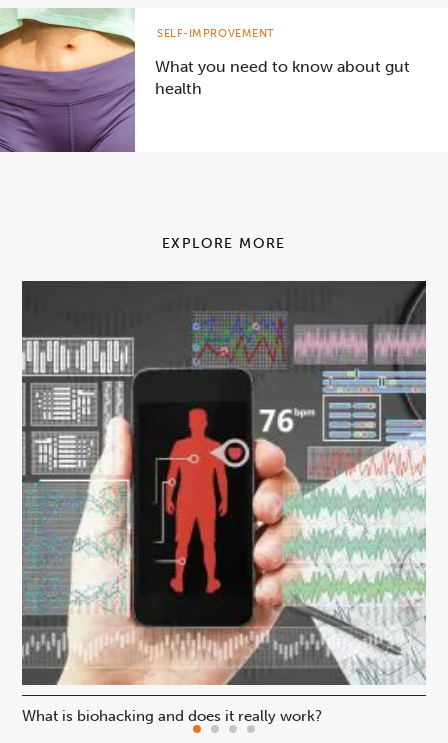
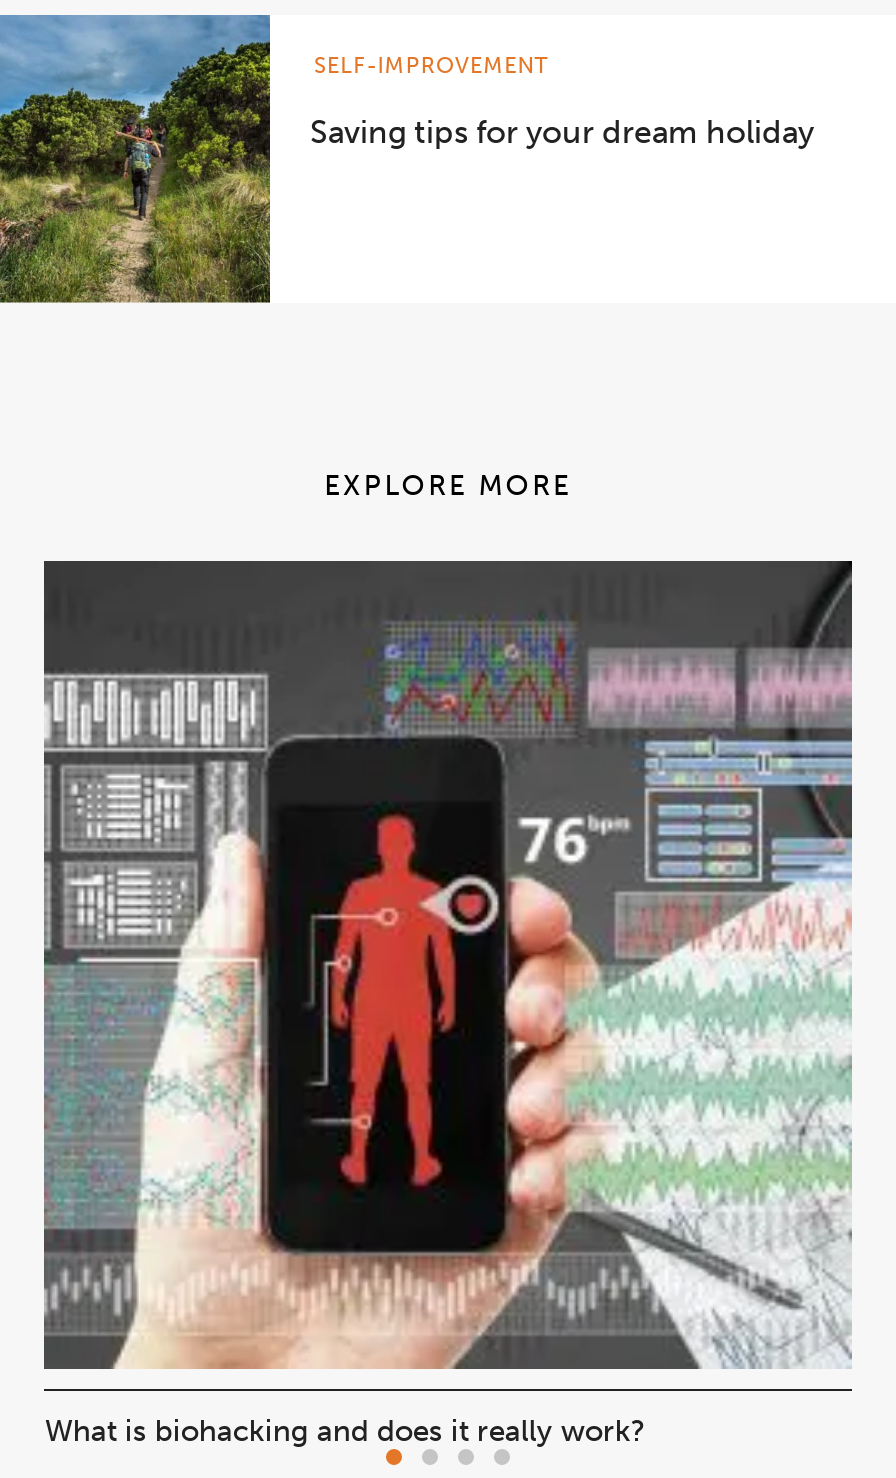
- [image]
- What you need to know about gut
- health
+ [image]
+ Saving tips for your dream holiday
